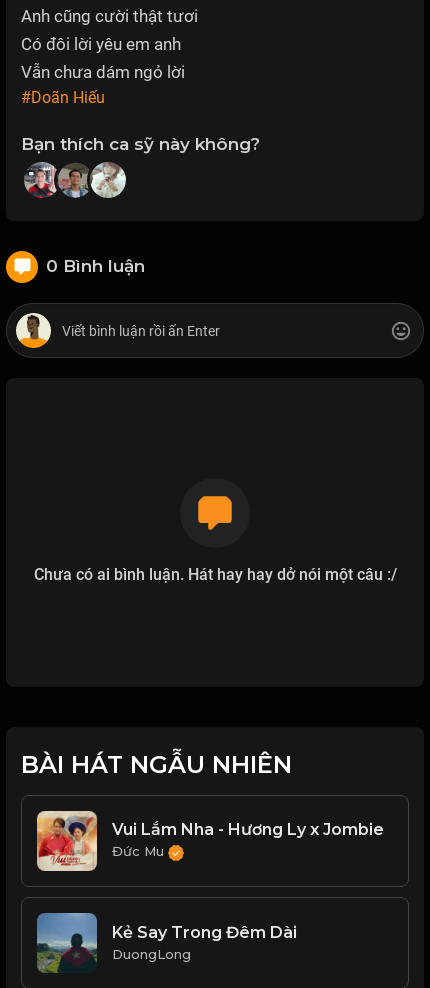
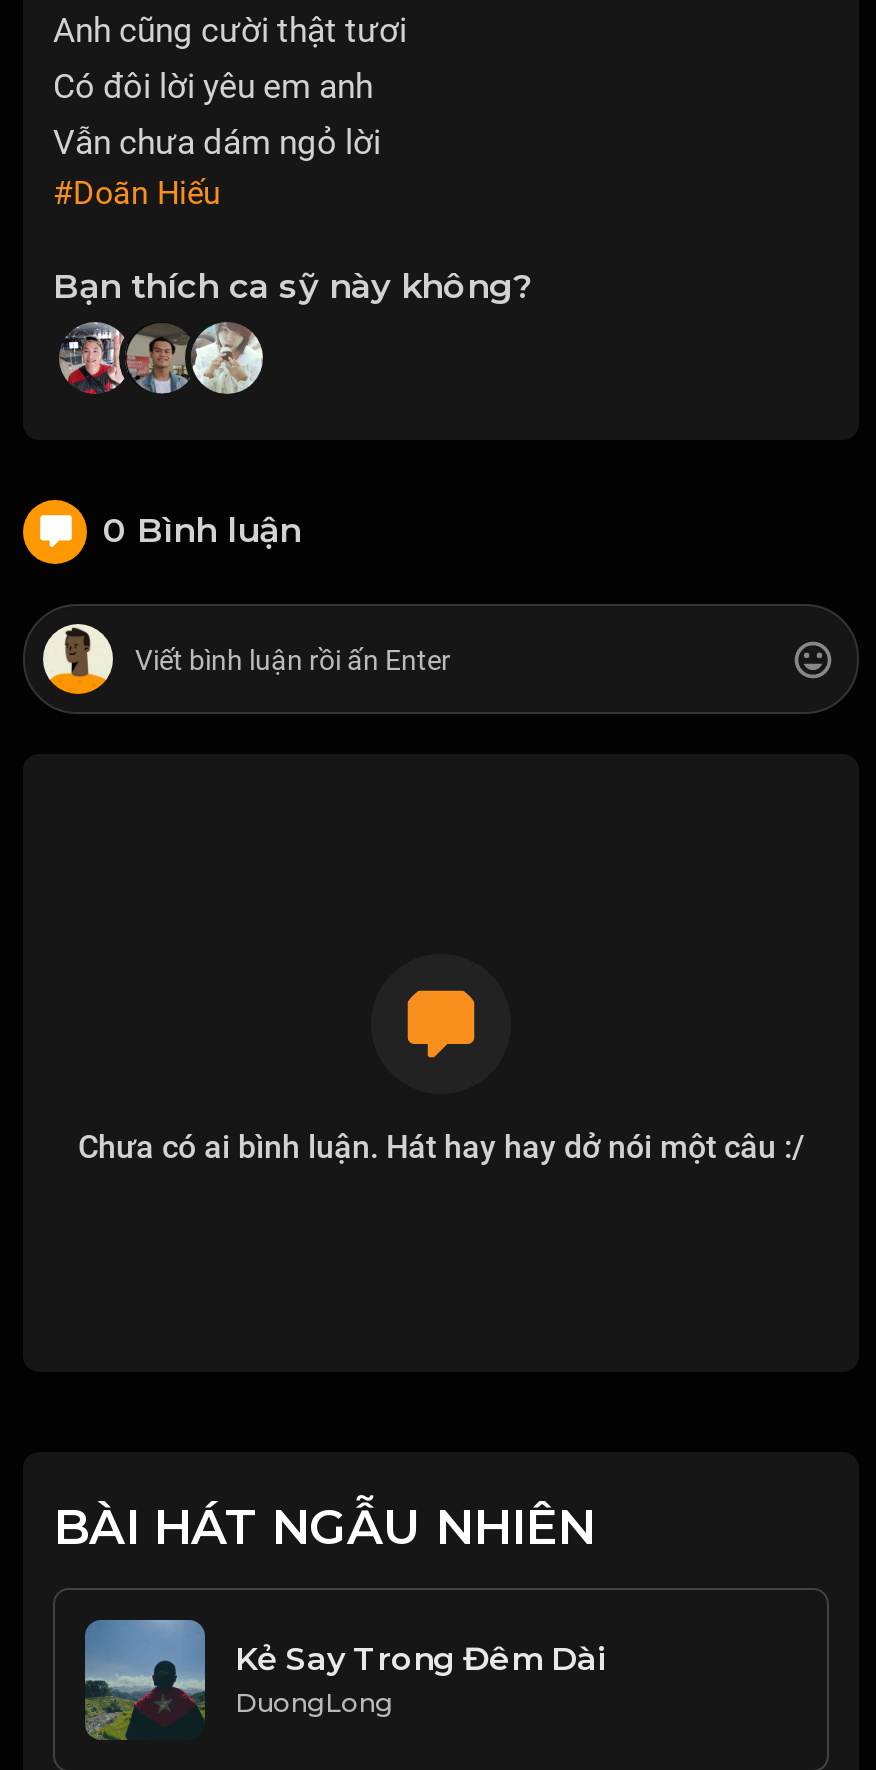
- [image]
- Vui Lắm Nha - Hương Ly x Jombie
- Đức Mu
